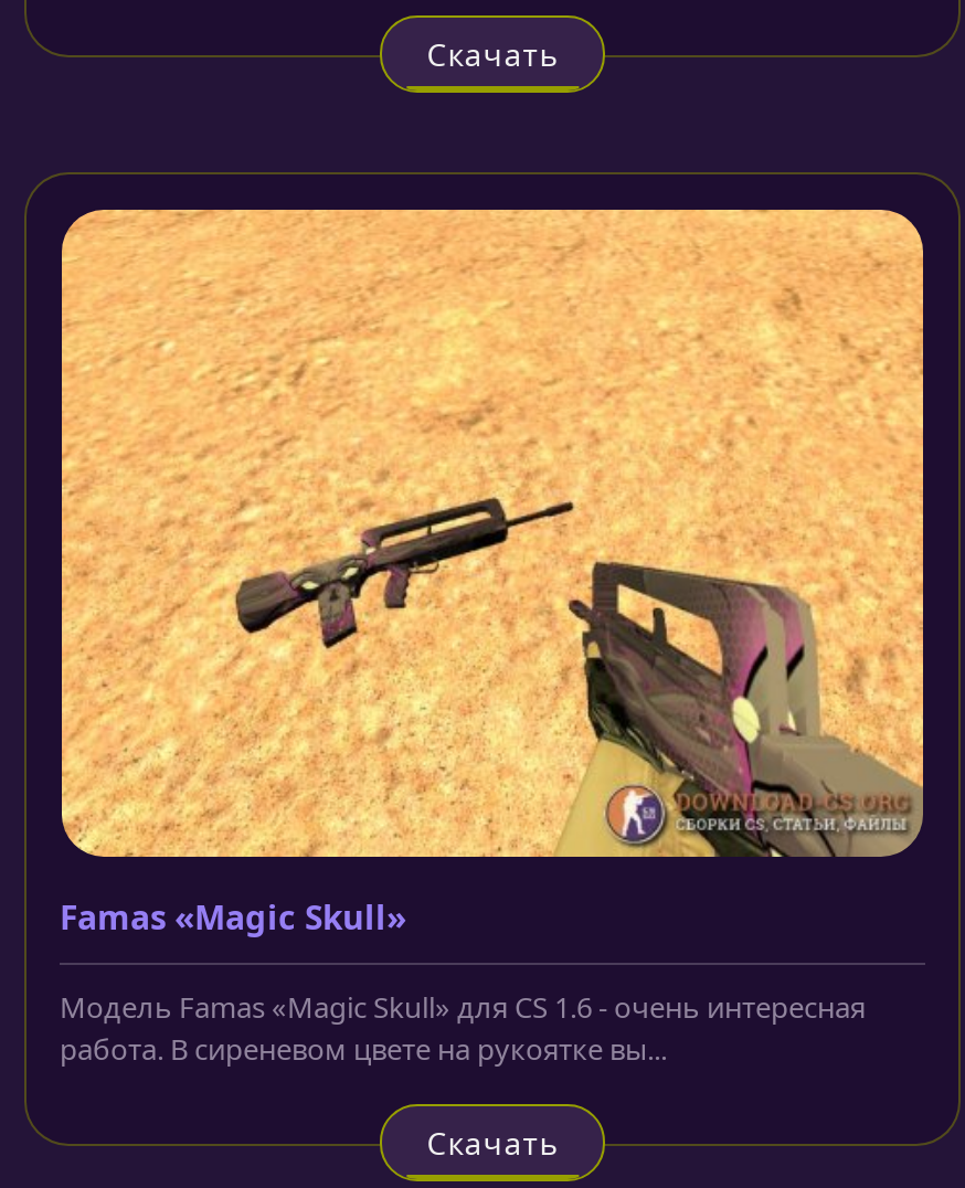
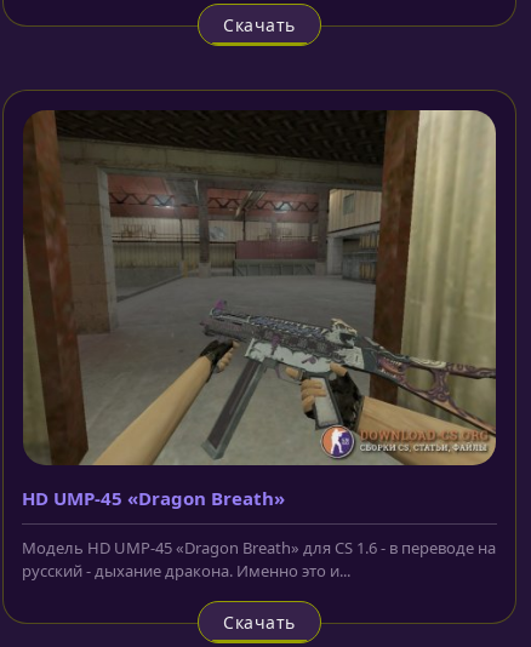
- [image]
- Famas «Magic Skull»
+ [image]
+ HD UMP-45 «Dragon Breath»

- Модель Famas «Magic Skull» для CS 1.6 - очень интересная
- работа. В сиреневом цвете на рукоятке вы...
+ Модель HD UMP-45 «Dragon Breath» для CS 1.6 - в переводе на
+ русский - дыхание дракона. Именно это и...
